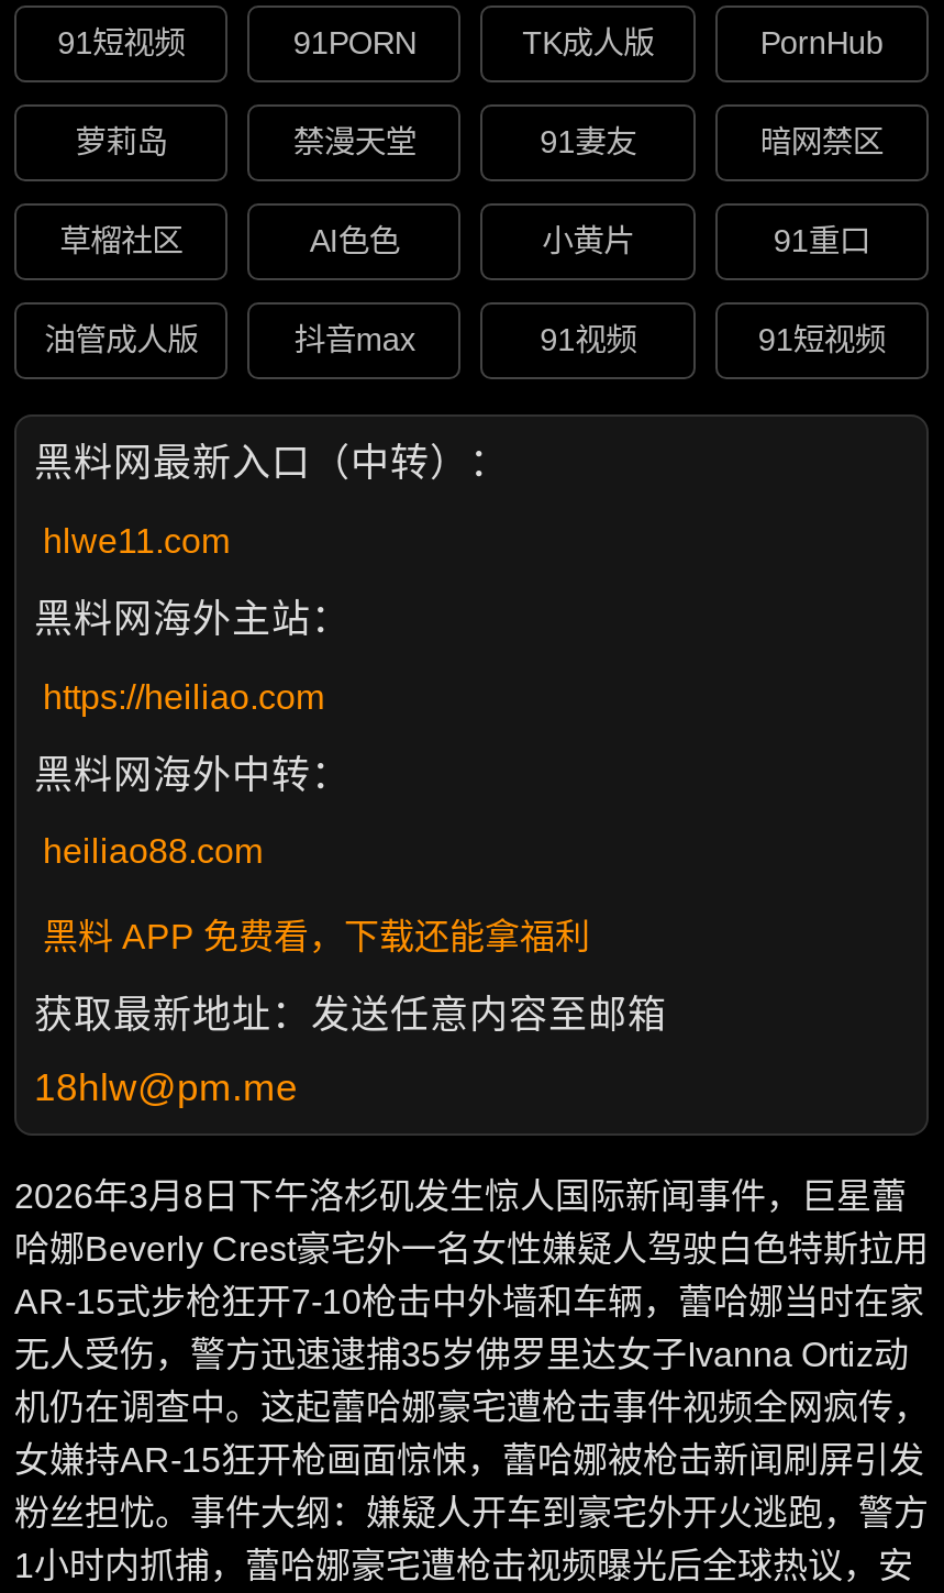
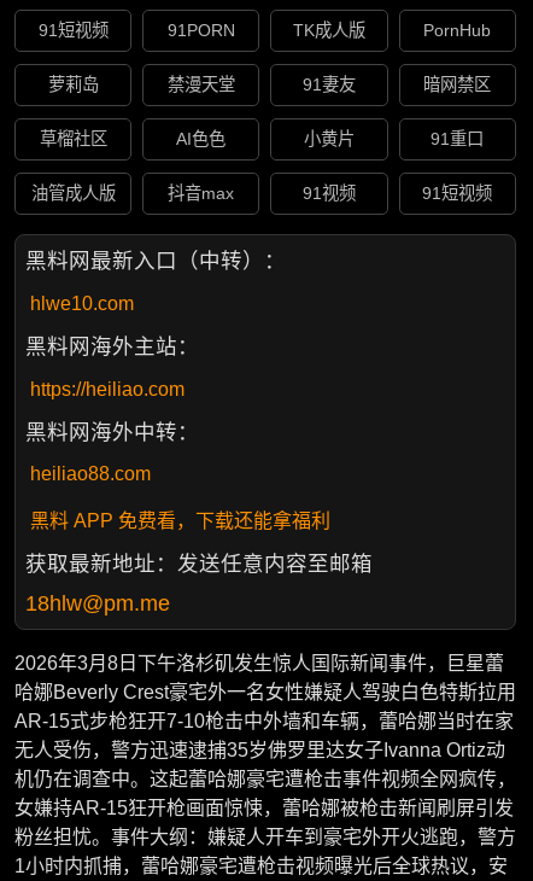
- hlwe11.com
+ hlwe10.com
